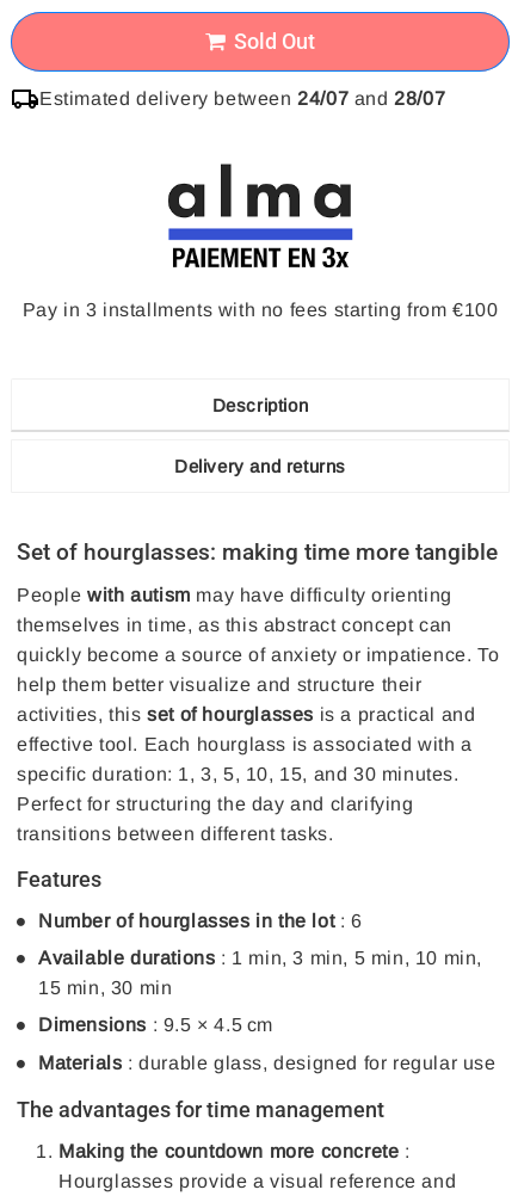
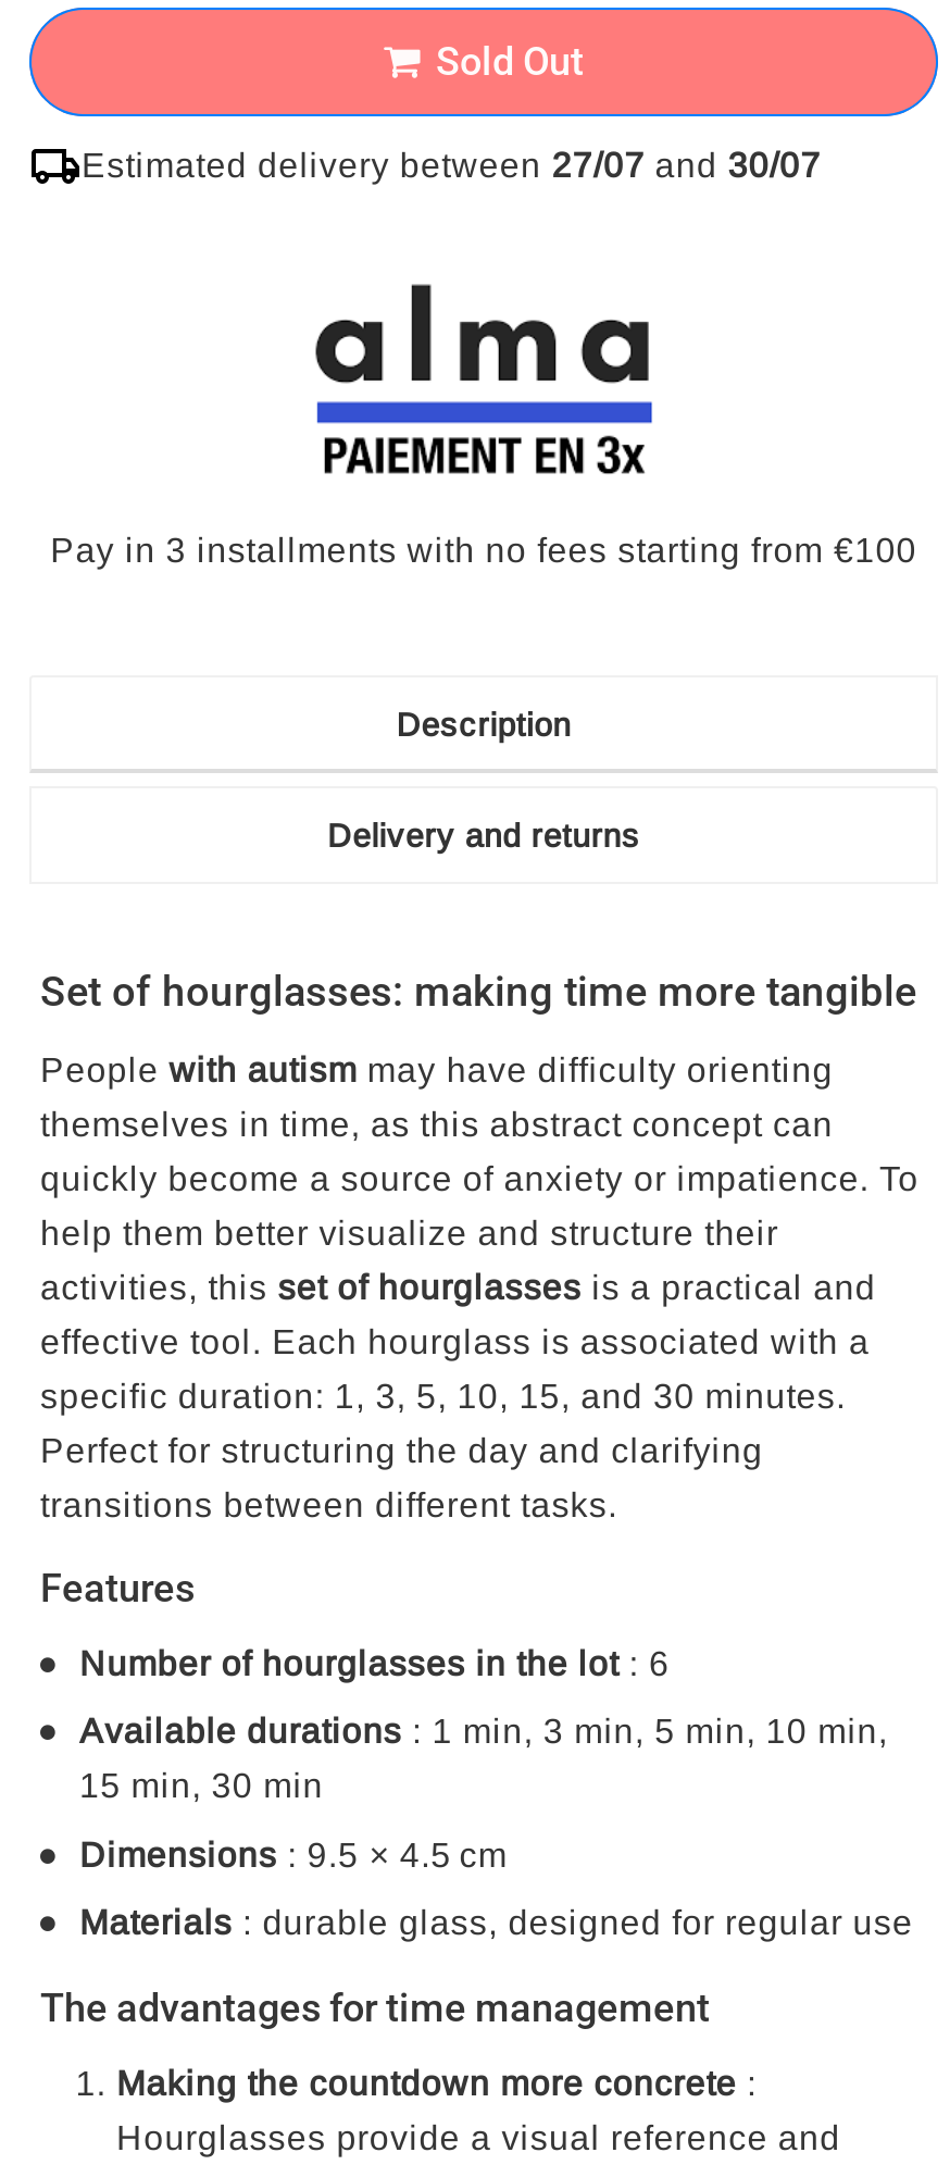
- Estimated delivery between 24/07 and 28/07
+ Estimated delivery between 27/07 and 30/07
